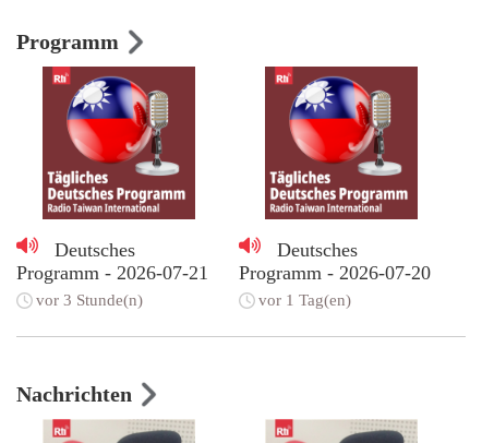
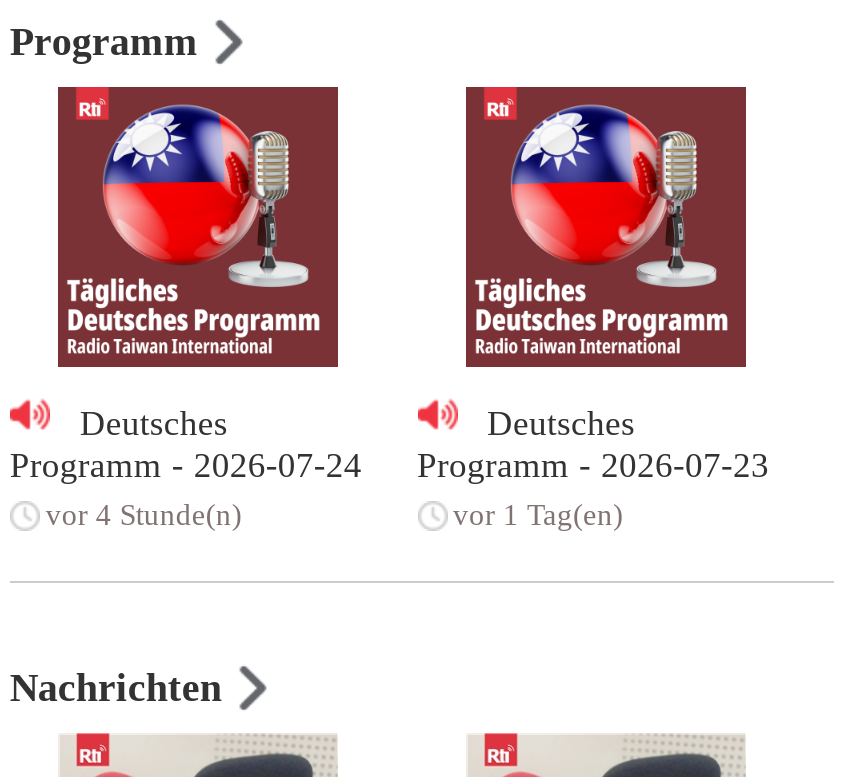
- Programm - 2026-07-21
+ Programm - 2026-07-24

- Programm - 2026-07-20
+ Programm - 2026-07-23

- vor 3 Stunde(n)
+ vor 4 Stunde(n)
